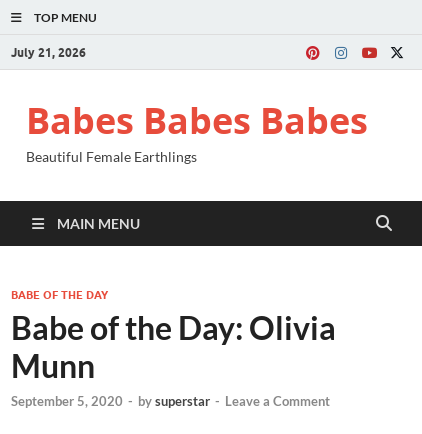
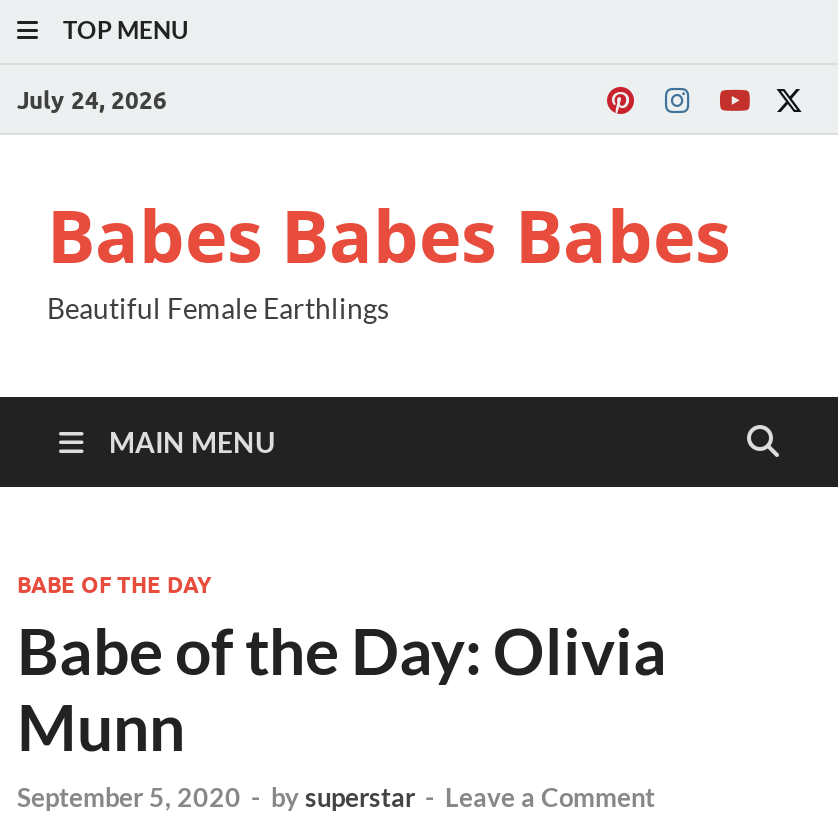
- July 21, 2026
+ July 24, 2026
